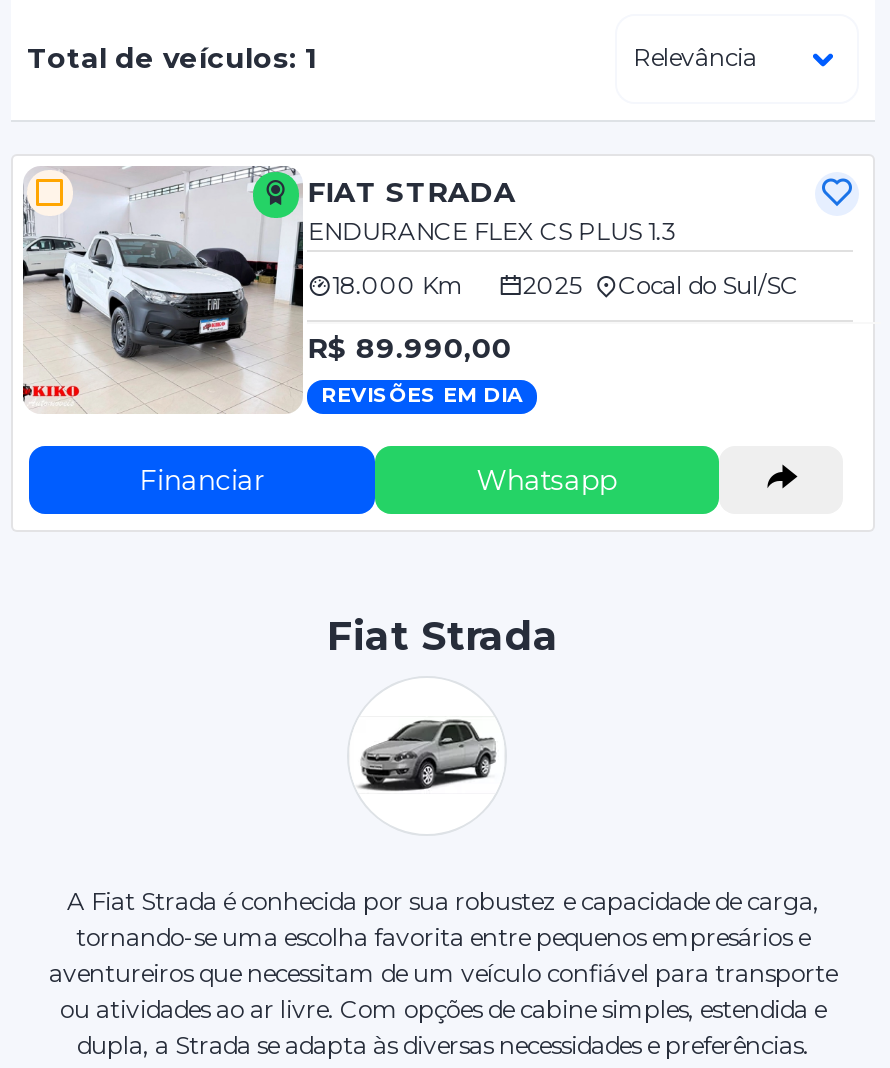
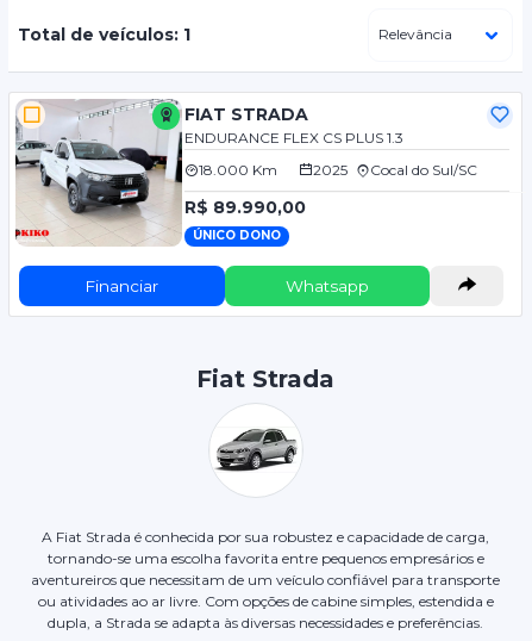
- REVISÕES EM DIA
+ ÚNICO DONO
